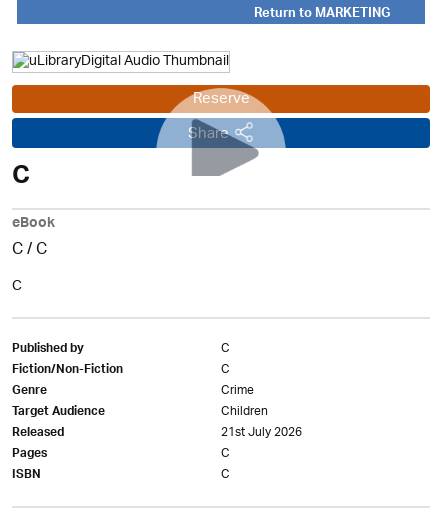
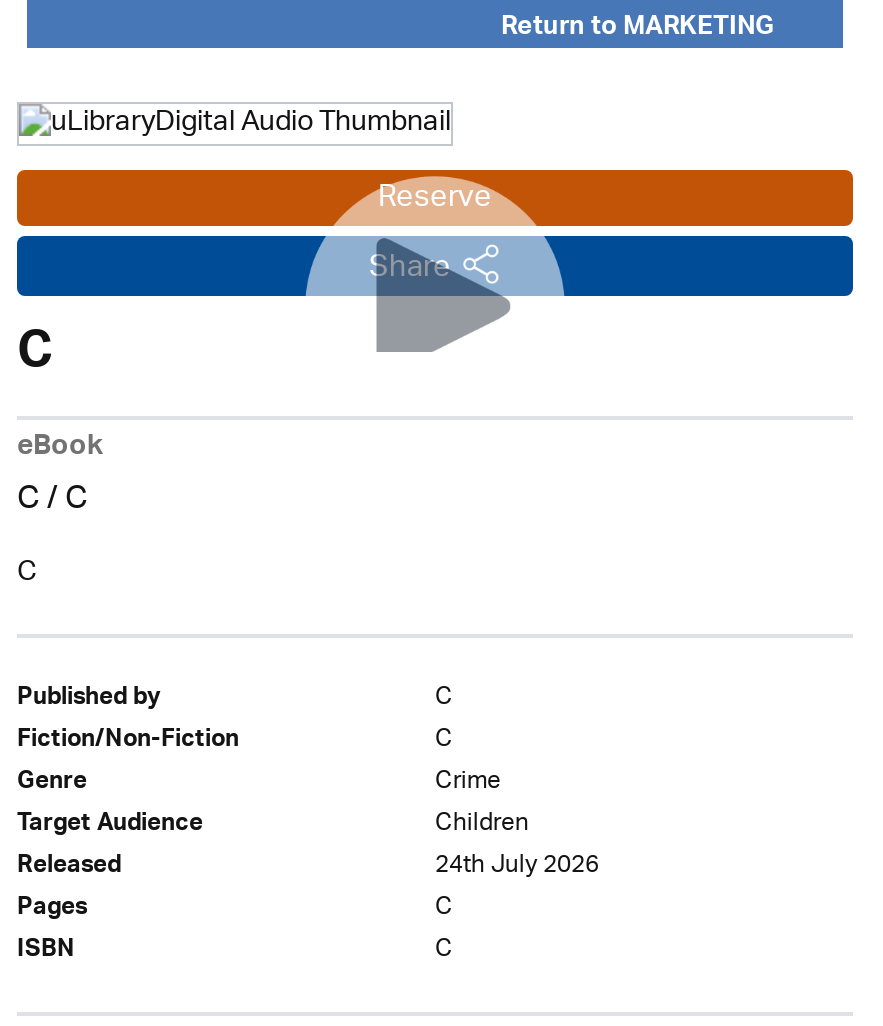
- 21st July 2026
+ 24th July 2026
